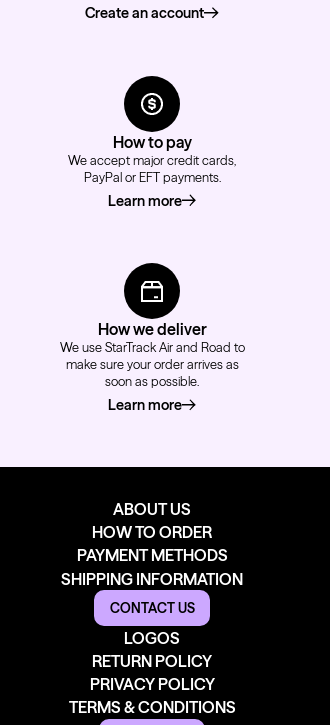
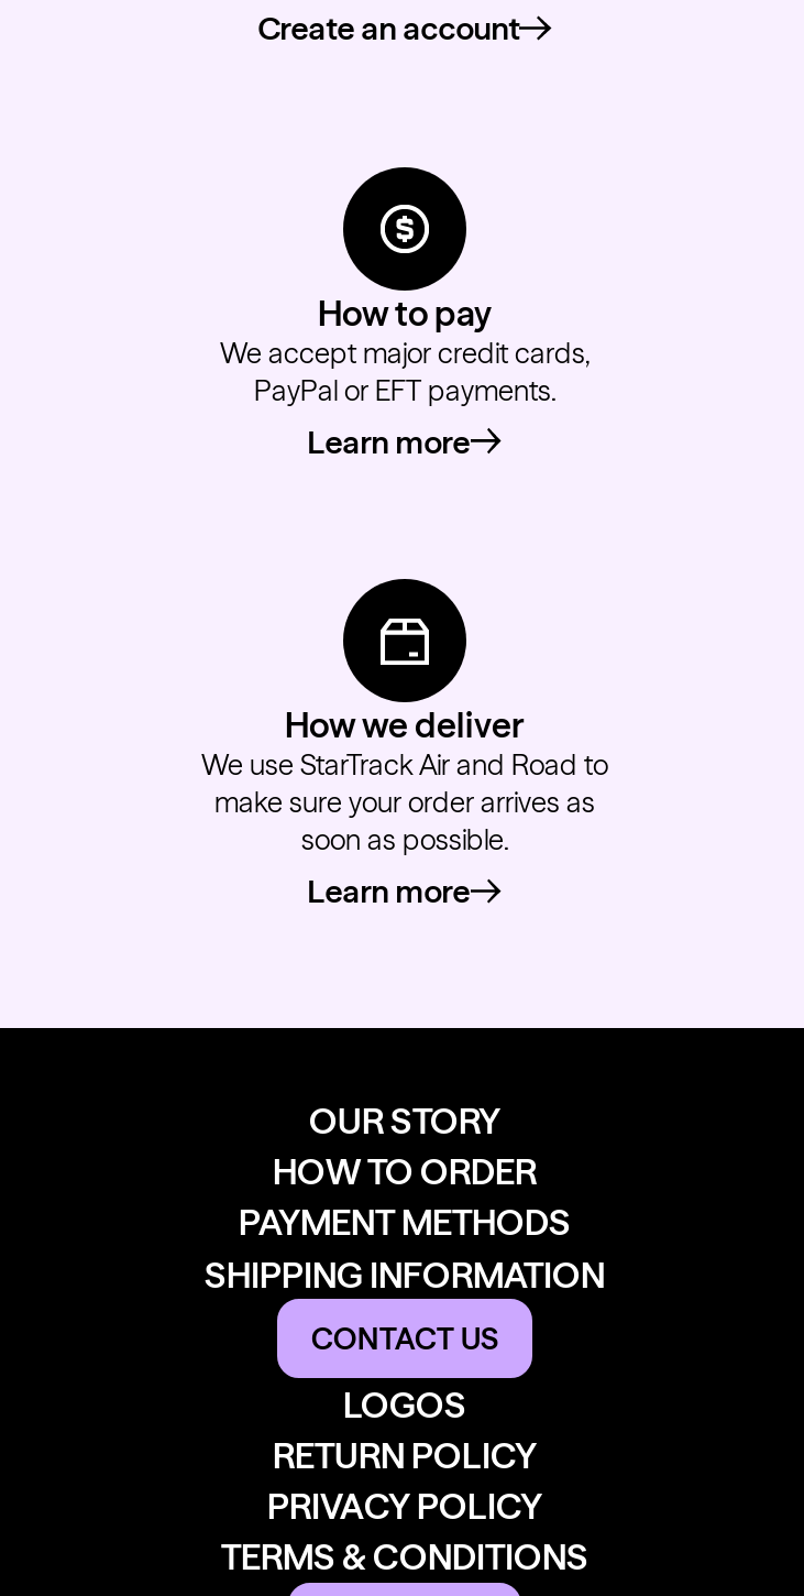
- ABOUT US
+ OUR STORY
